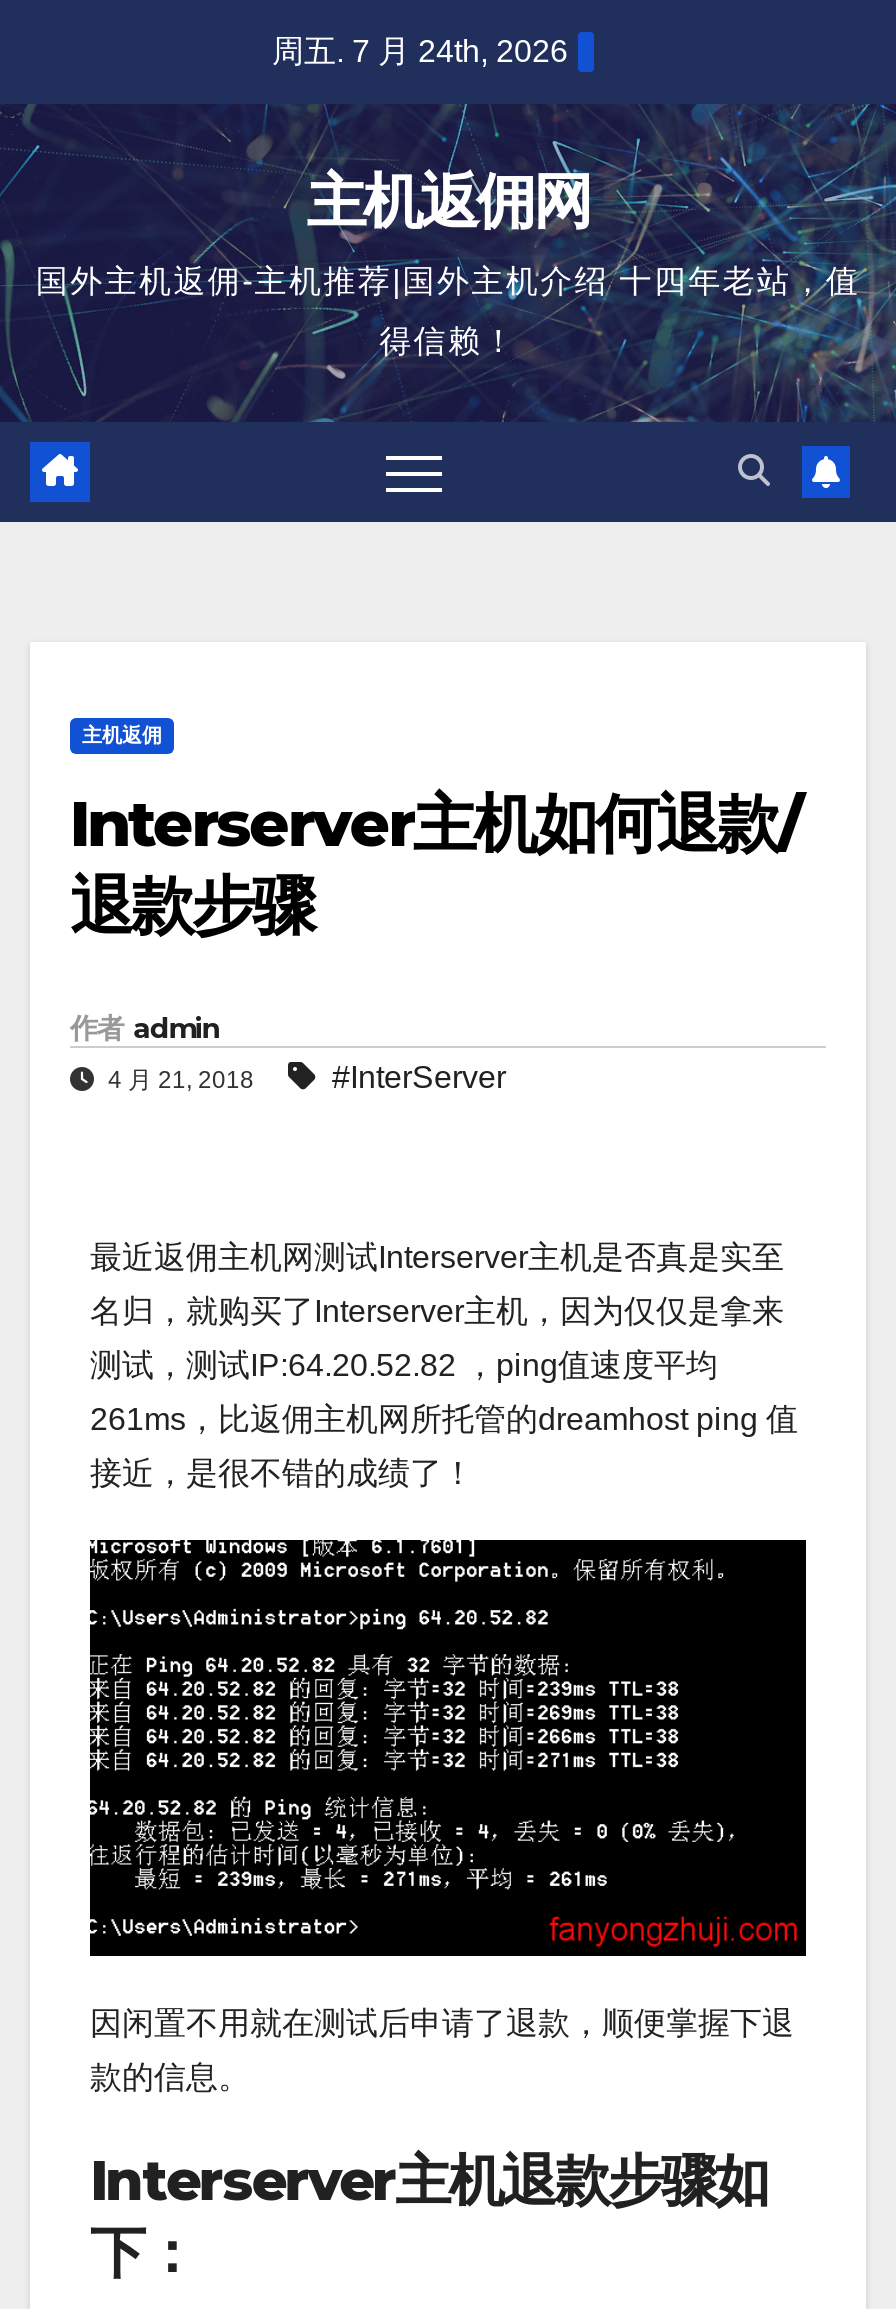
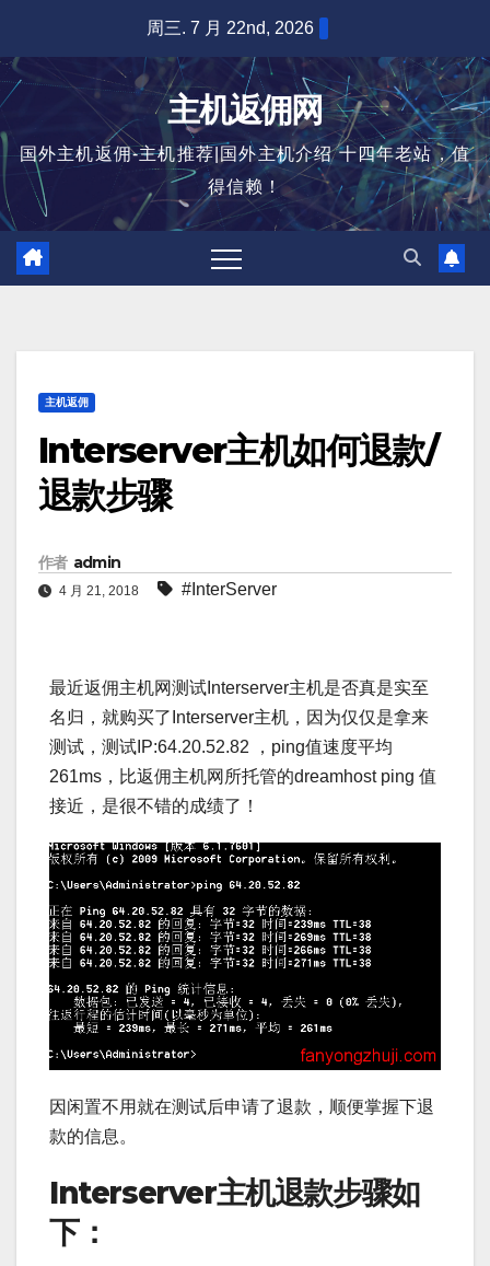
- 周五. 7 月 24th, 2026
+ 周三. 7 月 22nd, 2026
